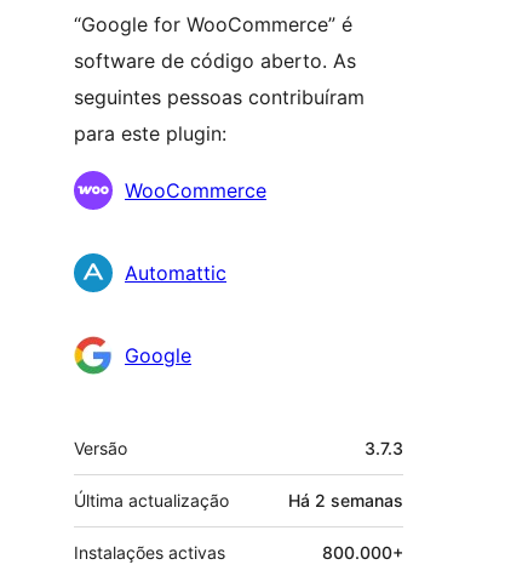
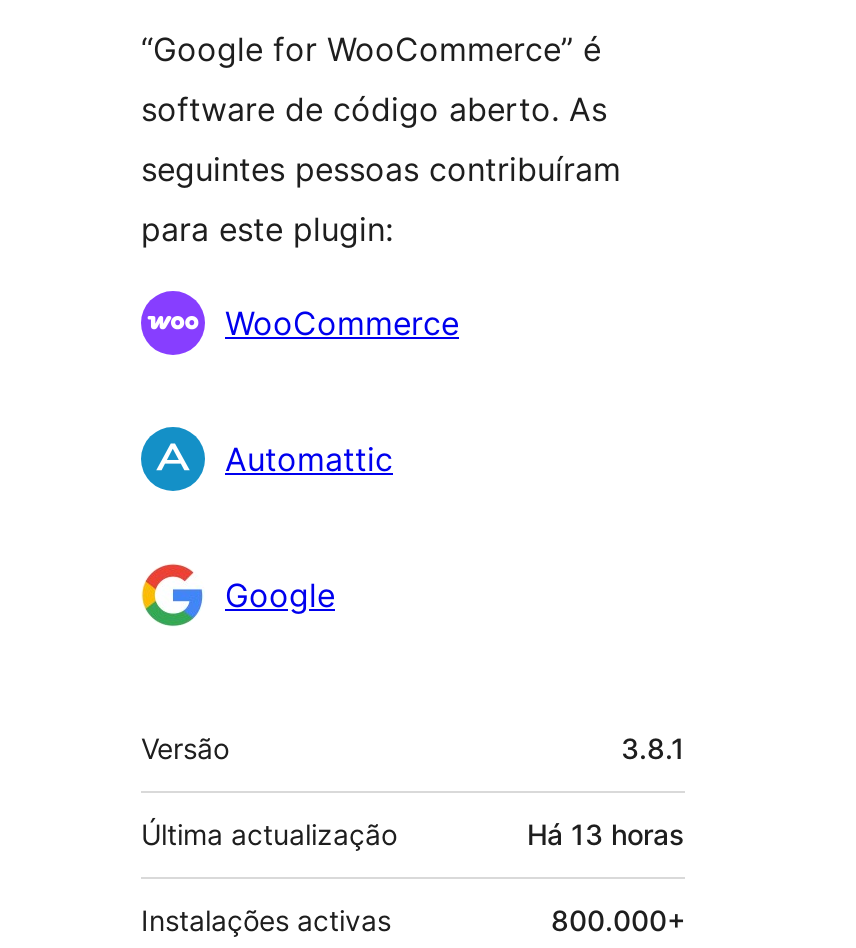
- 3.7.3
+ 3.8.1

- Há 2 semanas
+ Há 13 horas
